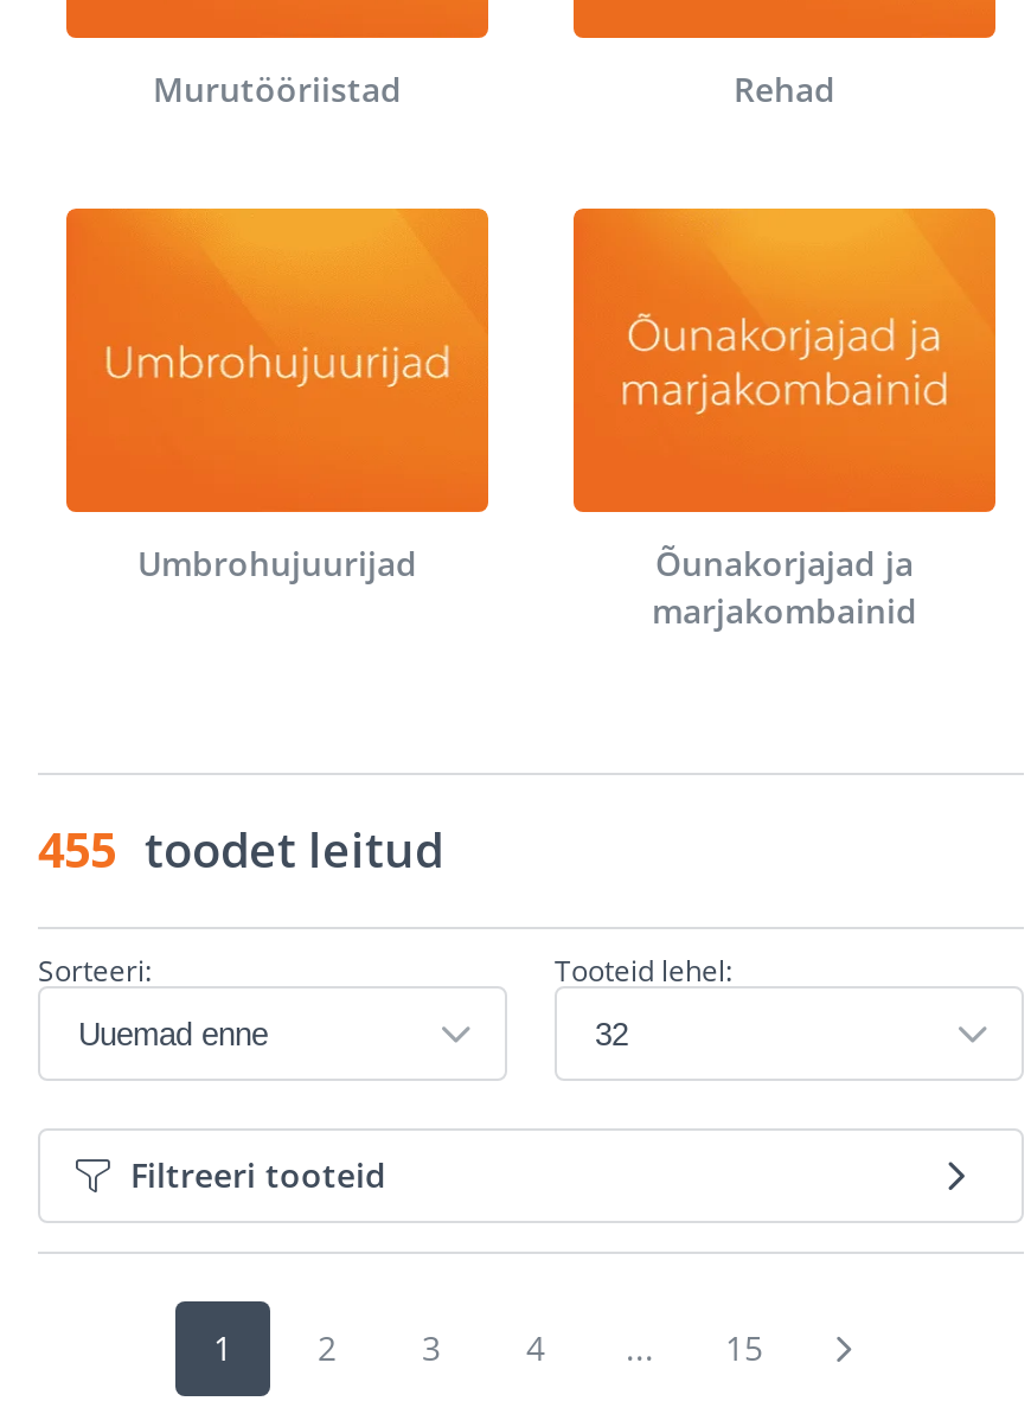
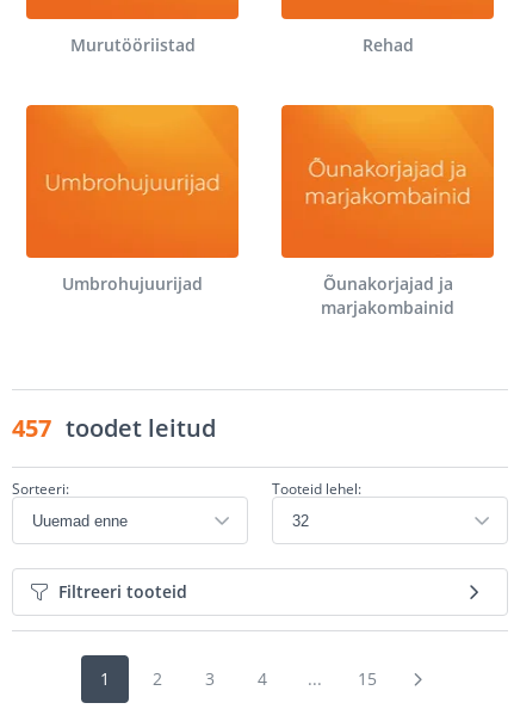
- 455 toodet leitud
+ 457 toodet leitud
